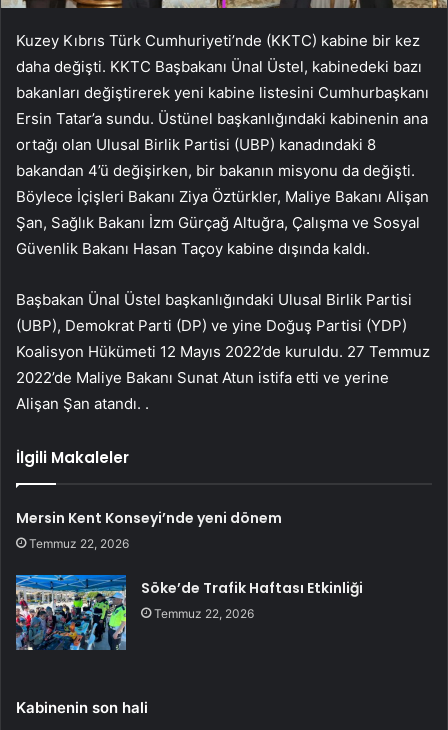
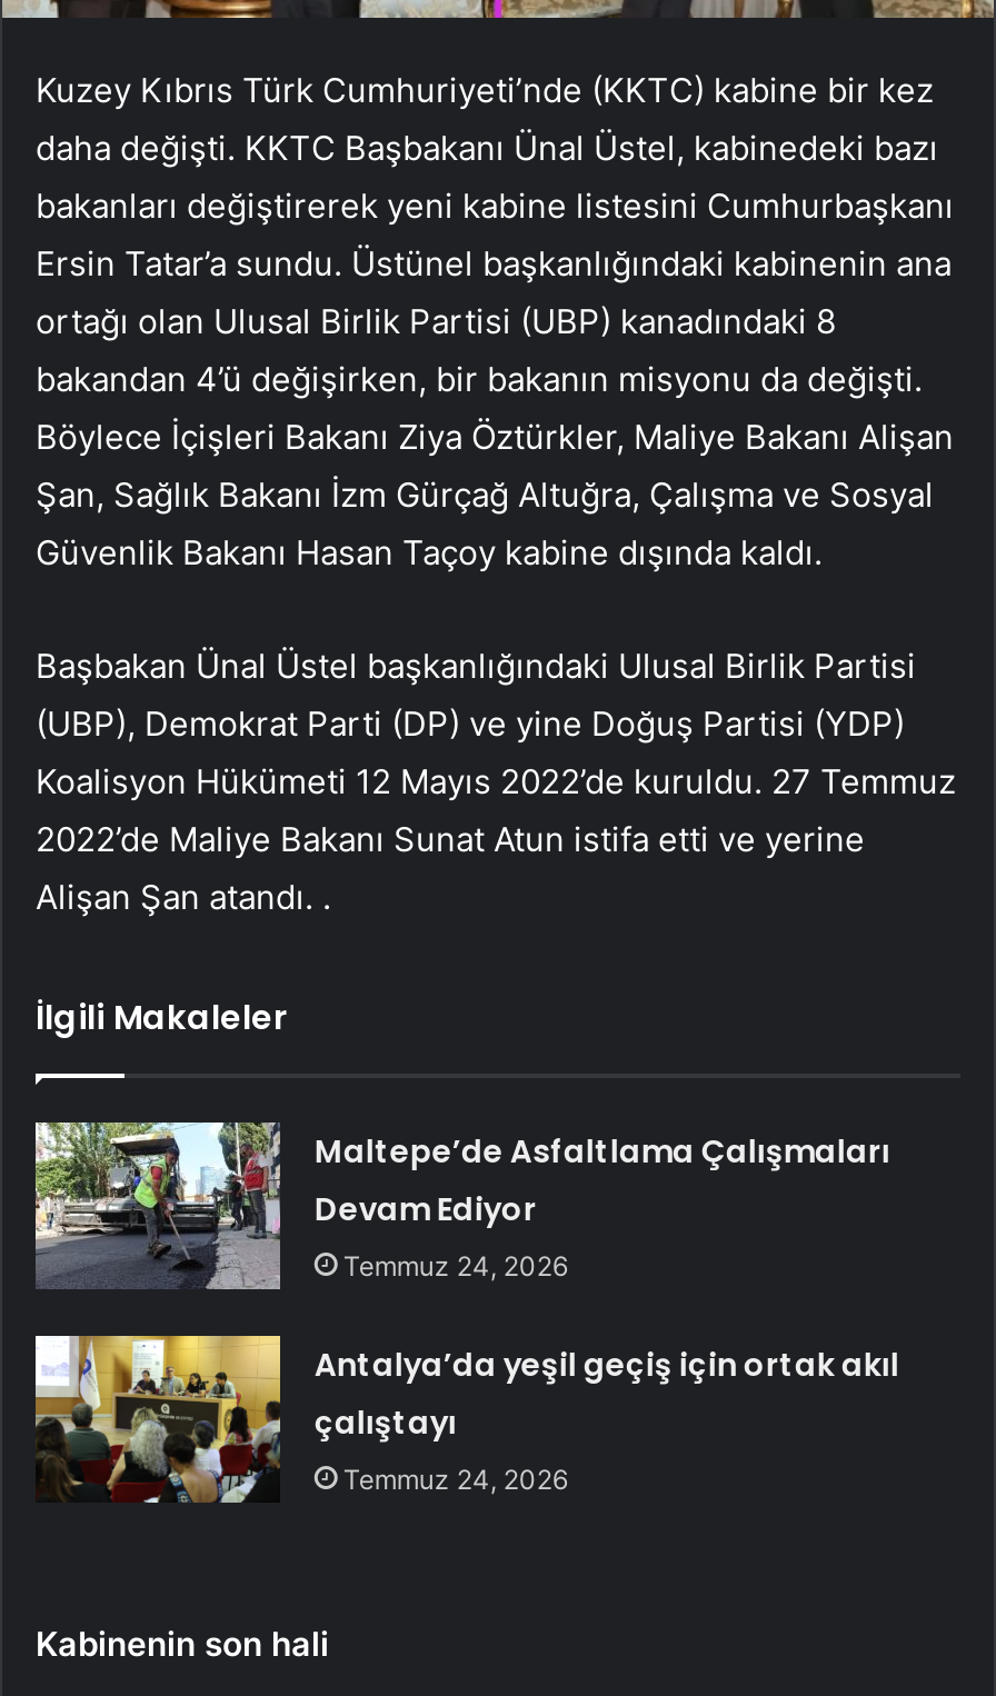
- Mersin Kent Konseyi’nde yeni dönem
- Temmuz 22, 2026
+ Maltepe’de Asfaltlama Çalışmaları
+ Devam Ediyor
+ Temmuz 24, 2026

- [image]
- Söke’de Trafik Haftası Etkinliği
- Temmuz 22, 2026
+ [image]
+ Antalya’da yeşil geçiş için ortak akıl
+ çalıştayı
+ Temmuz 24, 2026
